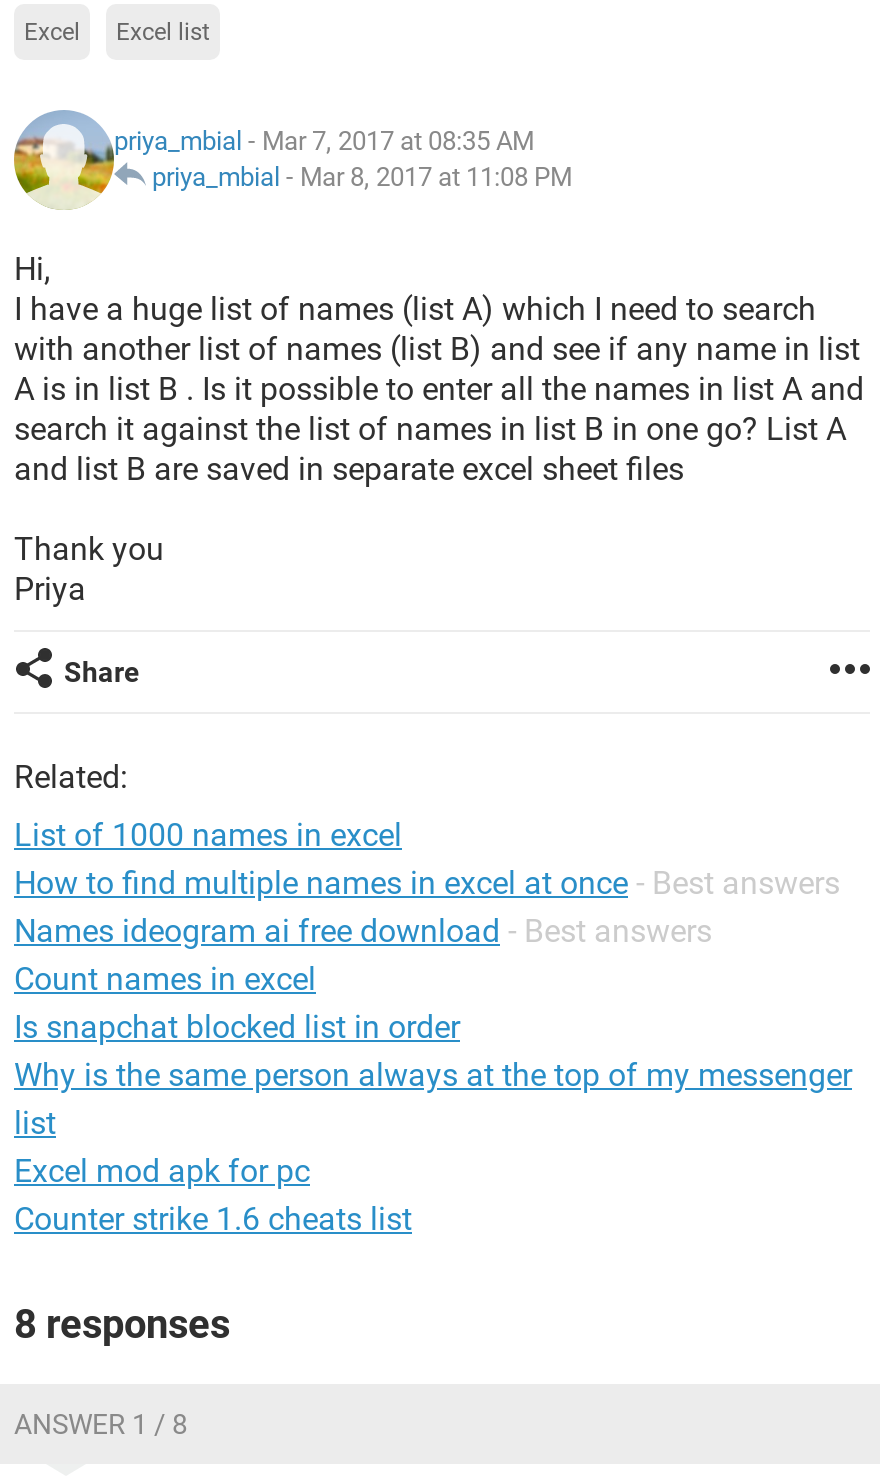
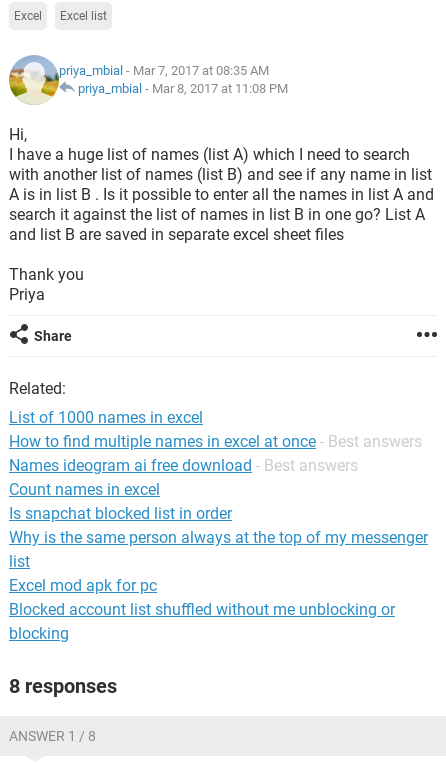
- Counter strike 1.6 cheats list
+ Blocked account list shuffled without me unblocking or
+ blocking
